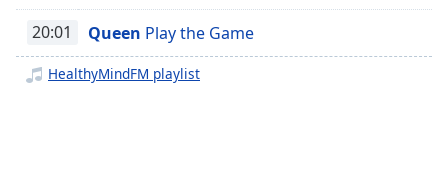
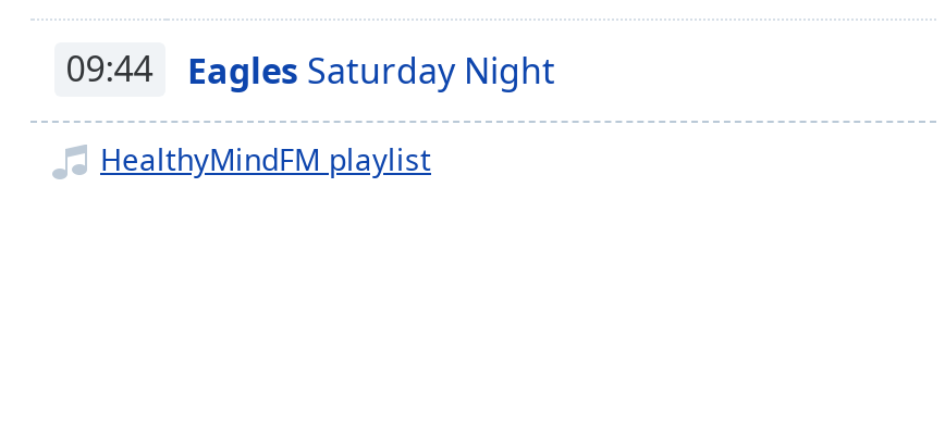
- 20:01
- Queen Play the Game
+ 09:44
+ Eagles Saturday Night
